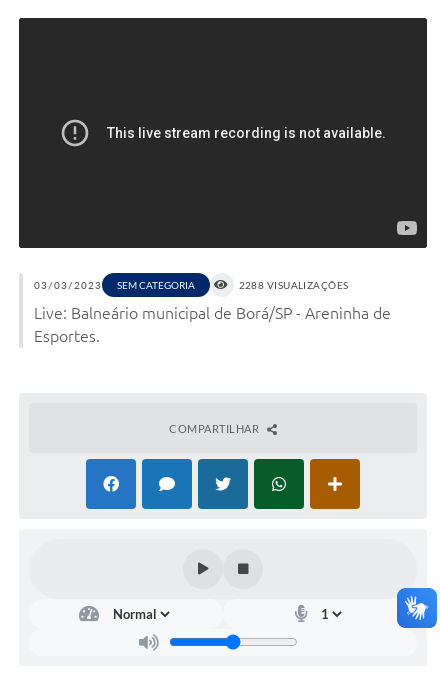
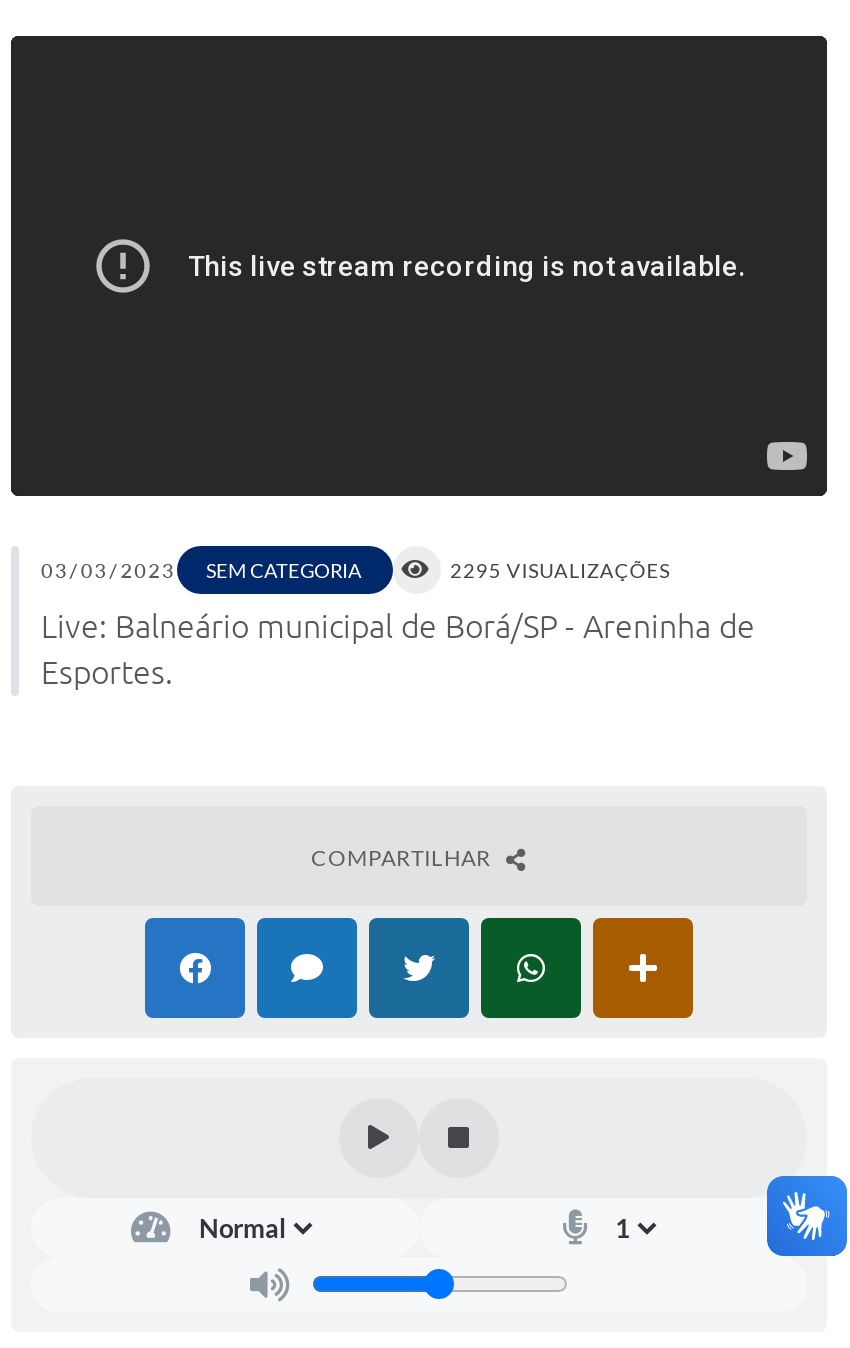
- 2288 VISUALIZAÇÕES
+ 2295 VISUALIZAÇÕES
